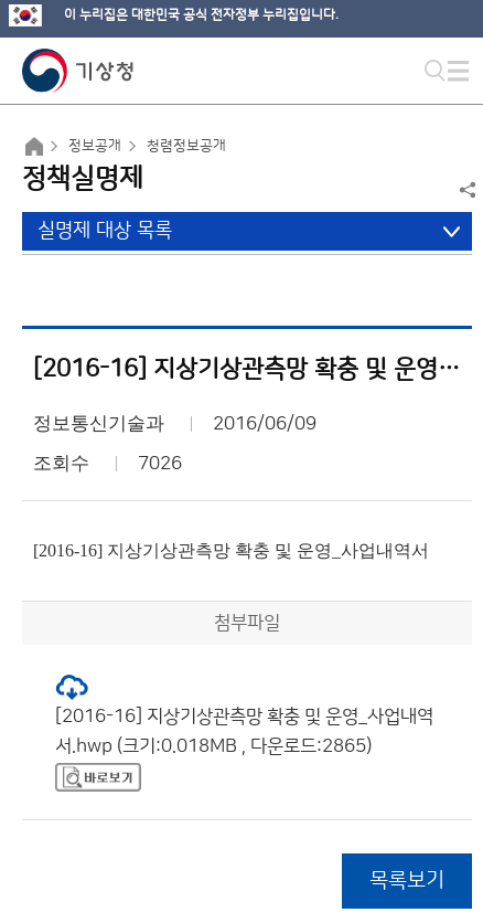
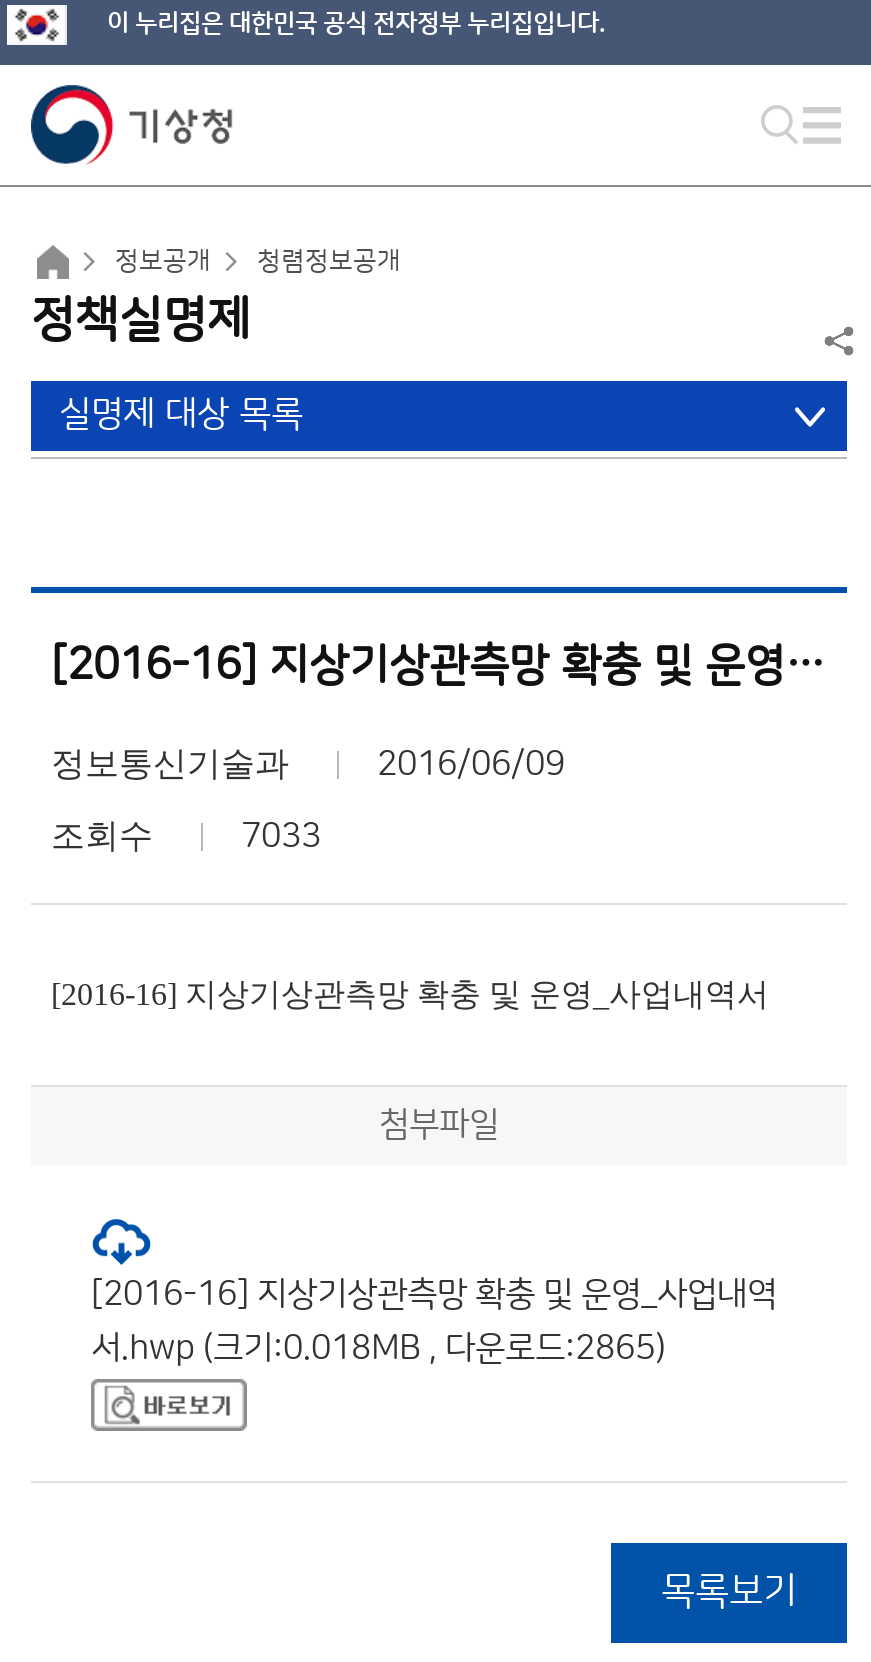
- 7026
+ 7033
